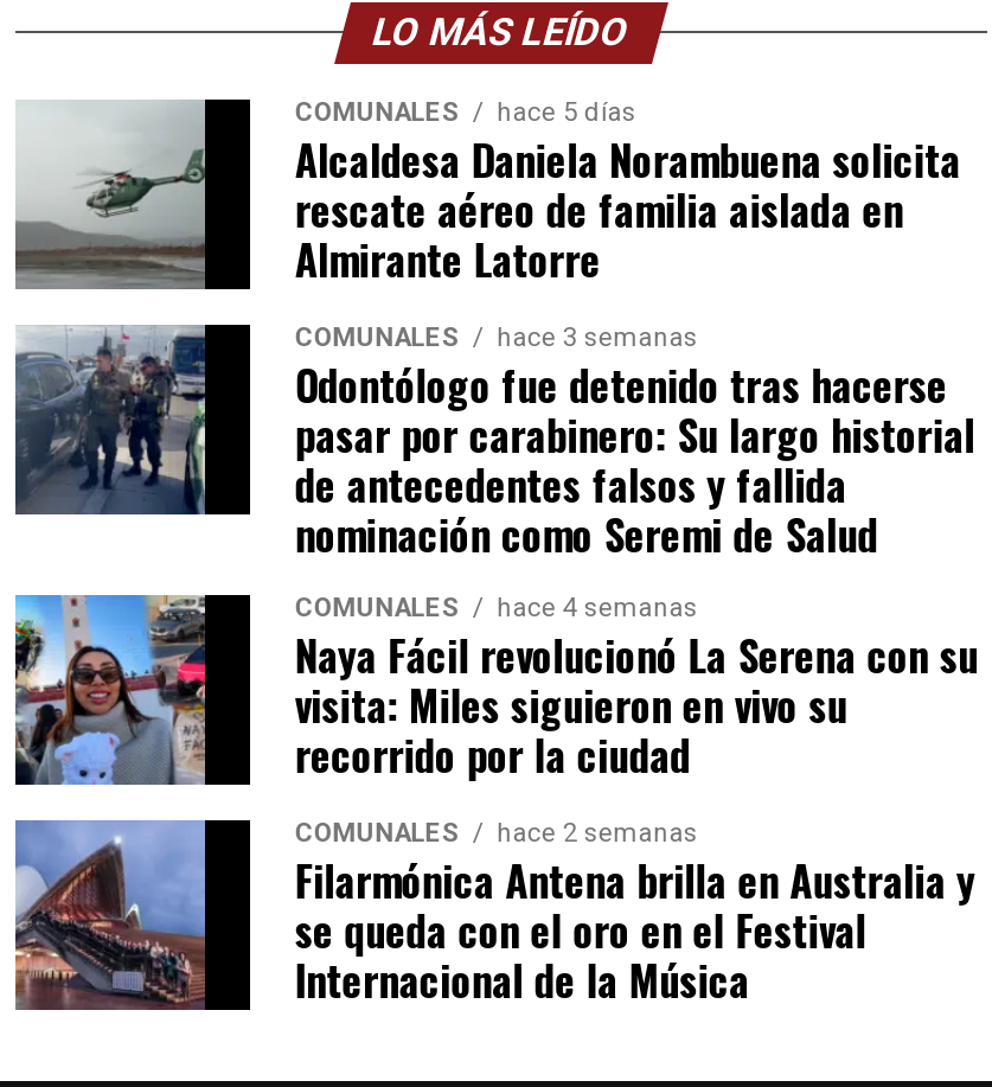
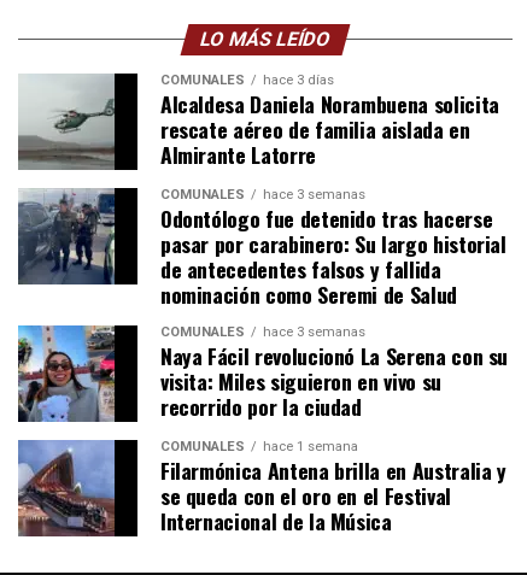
- COMUNALES hace 5 días
+ COMUNALES hace 3 días

- COMUNALES hace 4 semanas
+ COMUNALES hace 3 semanas

- COMUNALES hace 2 semanas
+ COMUNALES hace 1 semana
